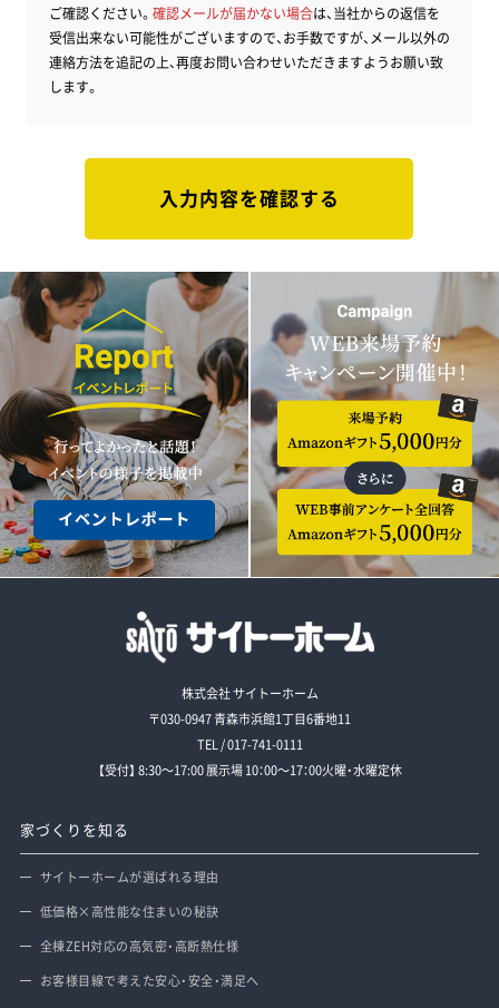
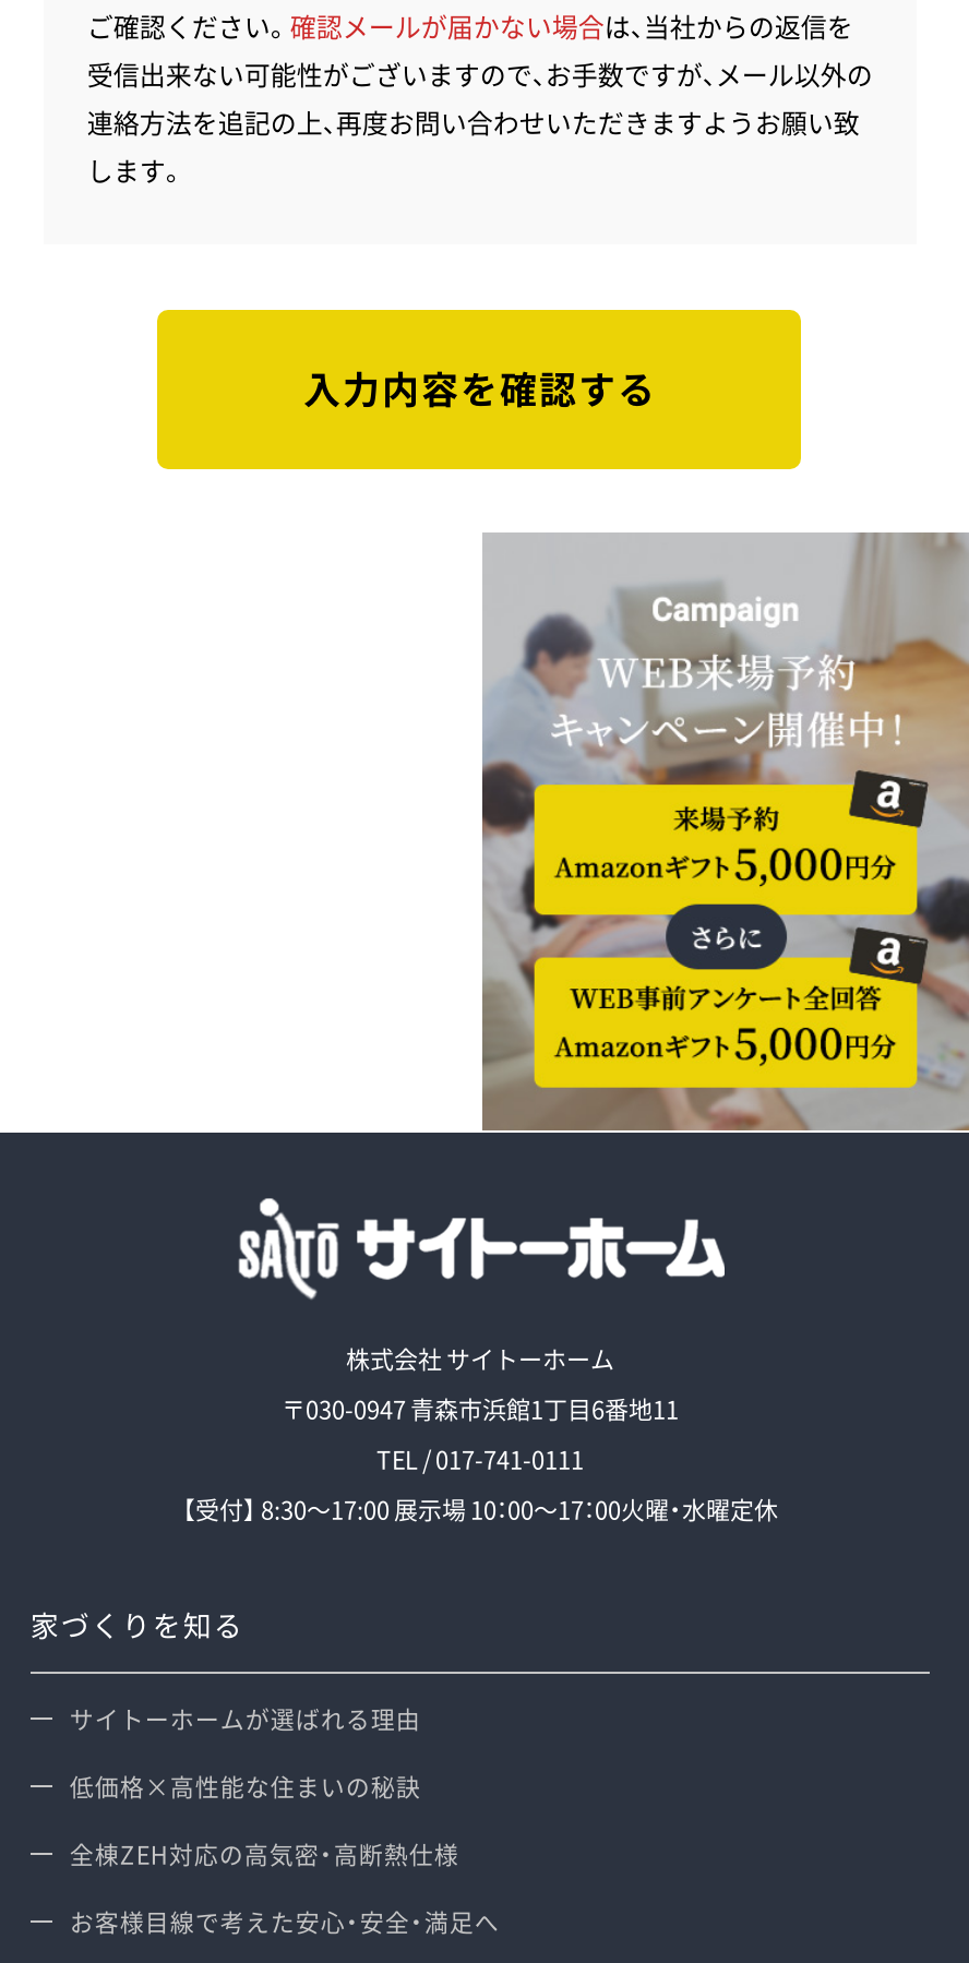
- [image]
